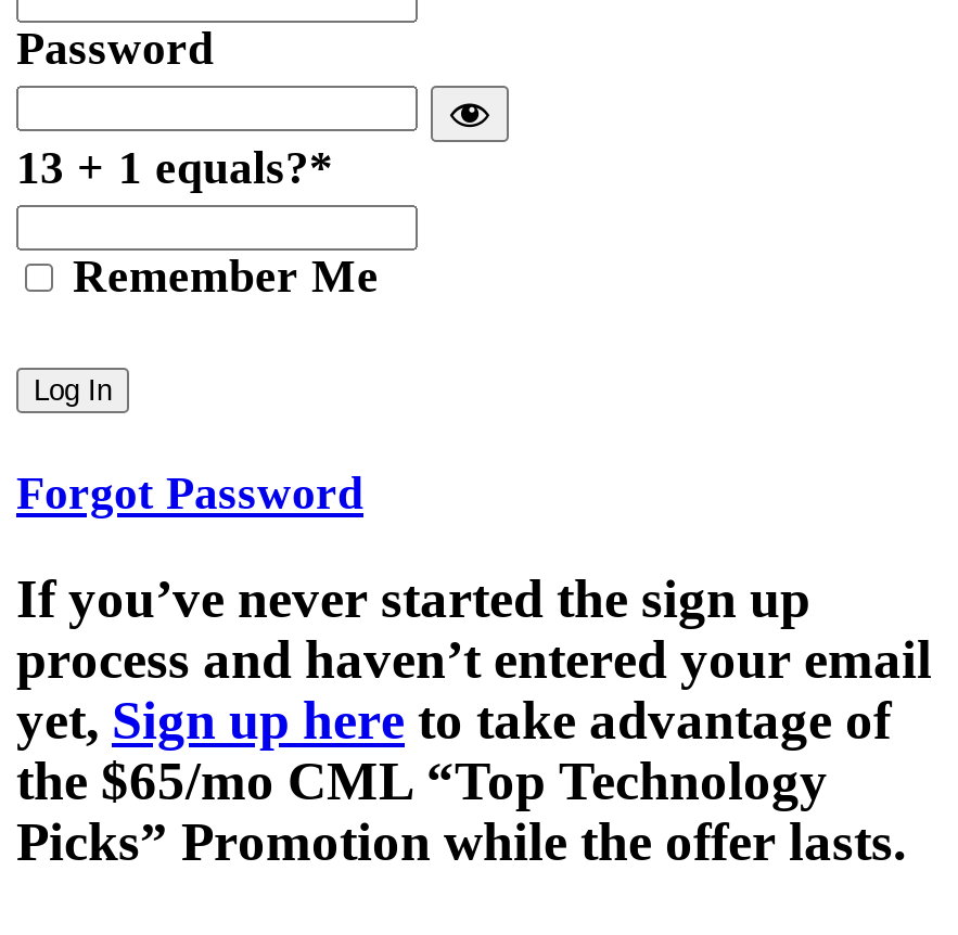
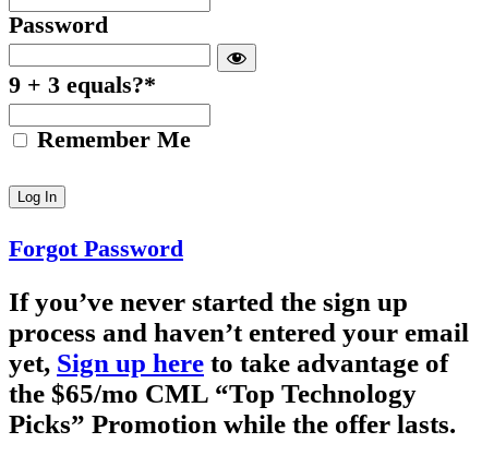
- 13 + 1 equals?*
+ 9 + 3 equals?*
